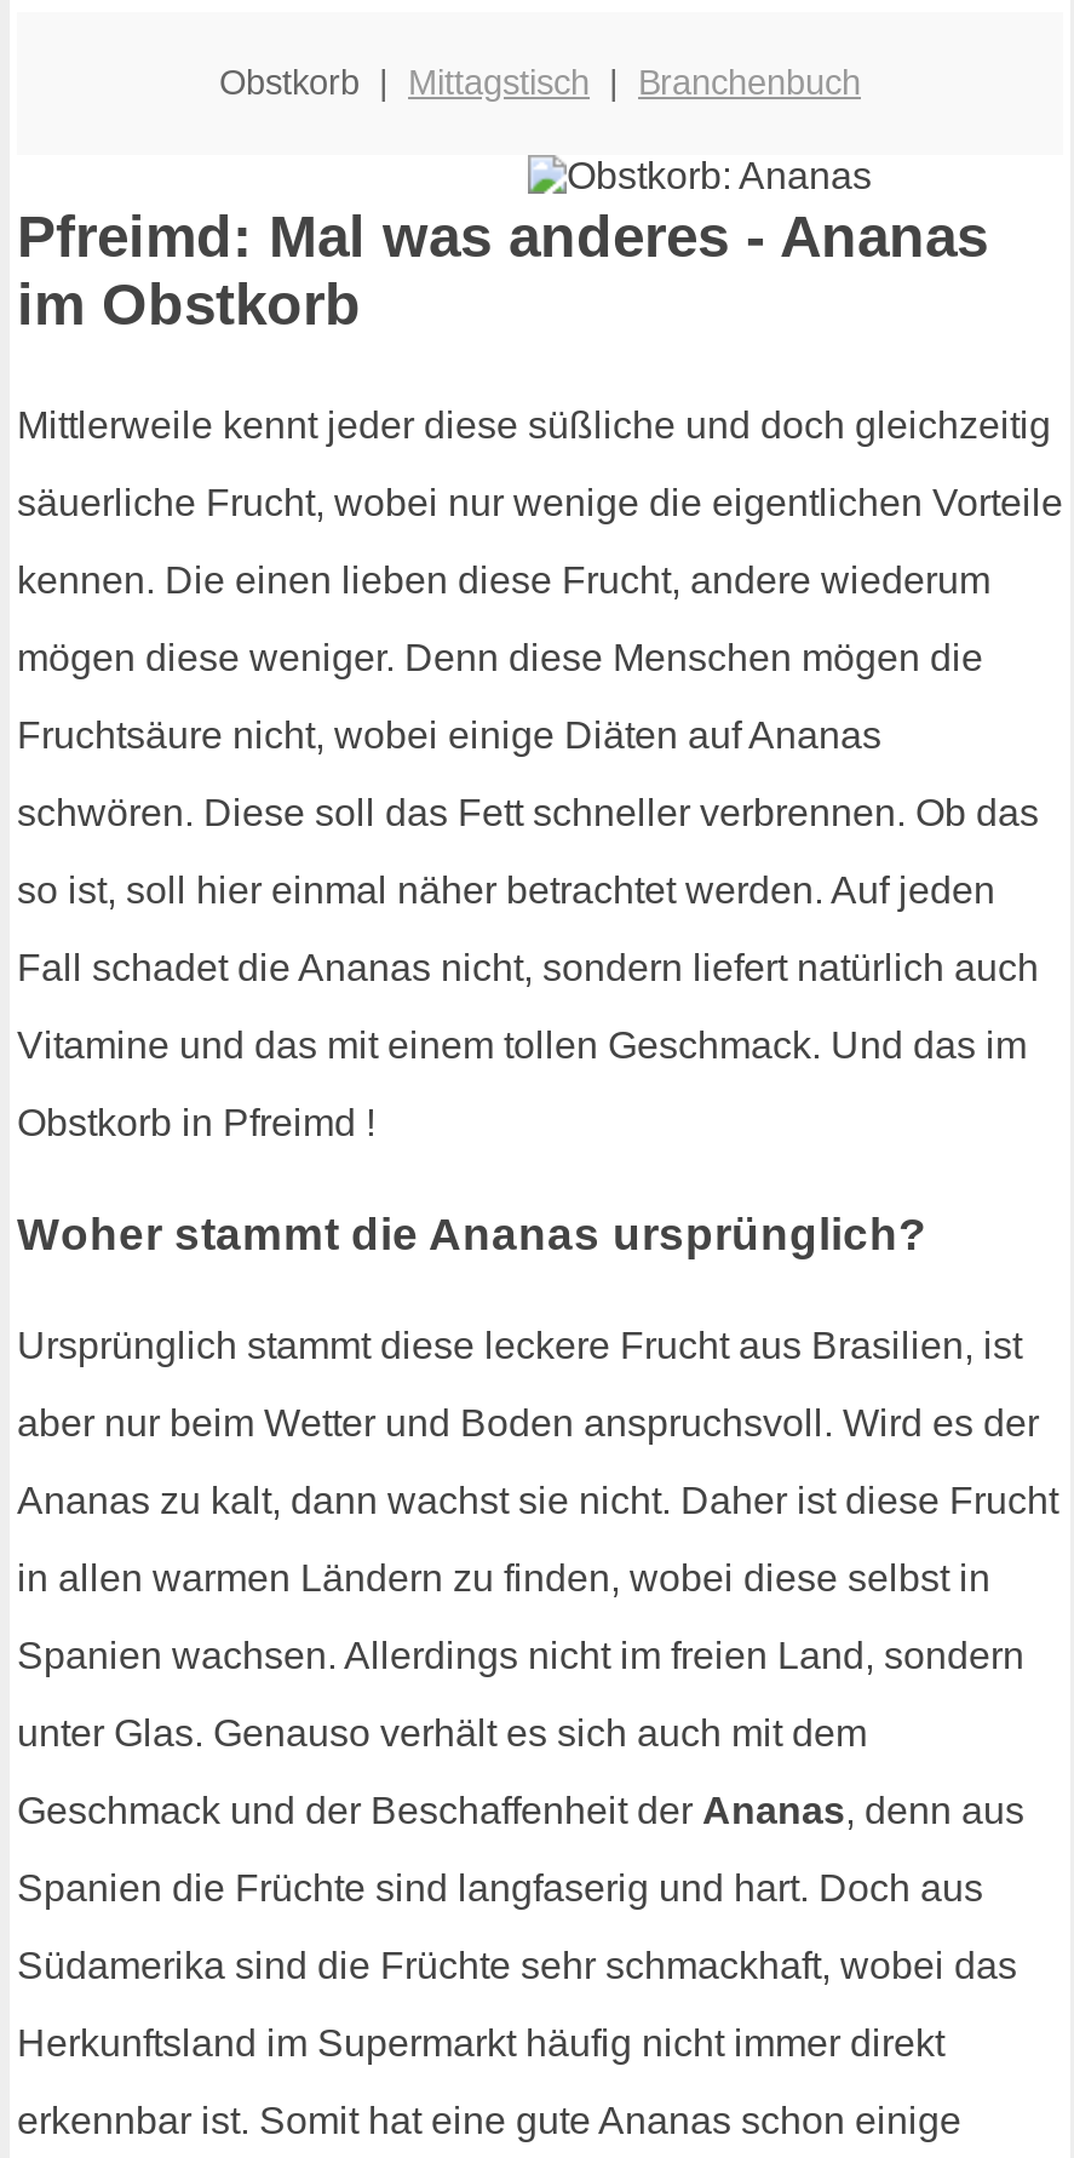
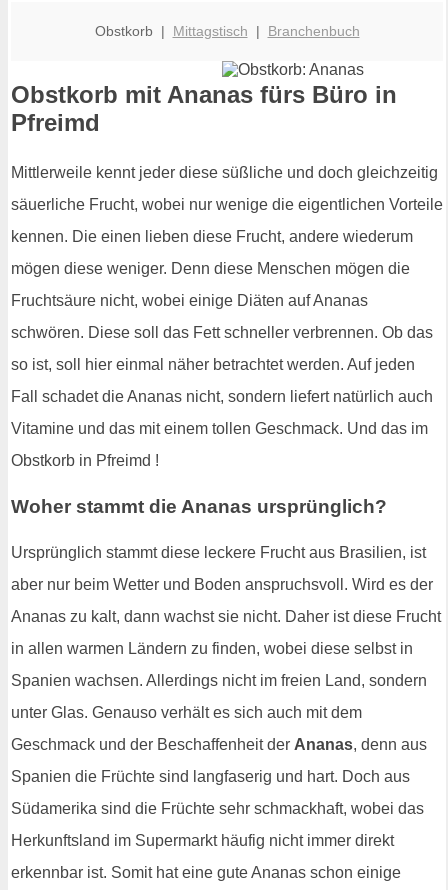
- Pfreimd: Mal was anderes - Ananas
- im Obstkorb
+ Obstkorb mit Ananas fürs Büro in
+ Pfreimd
